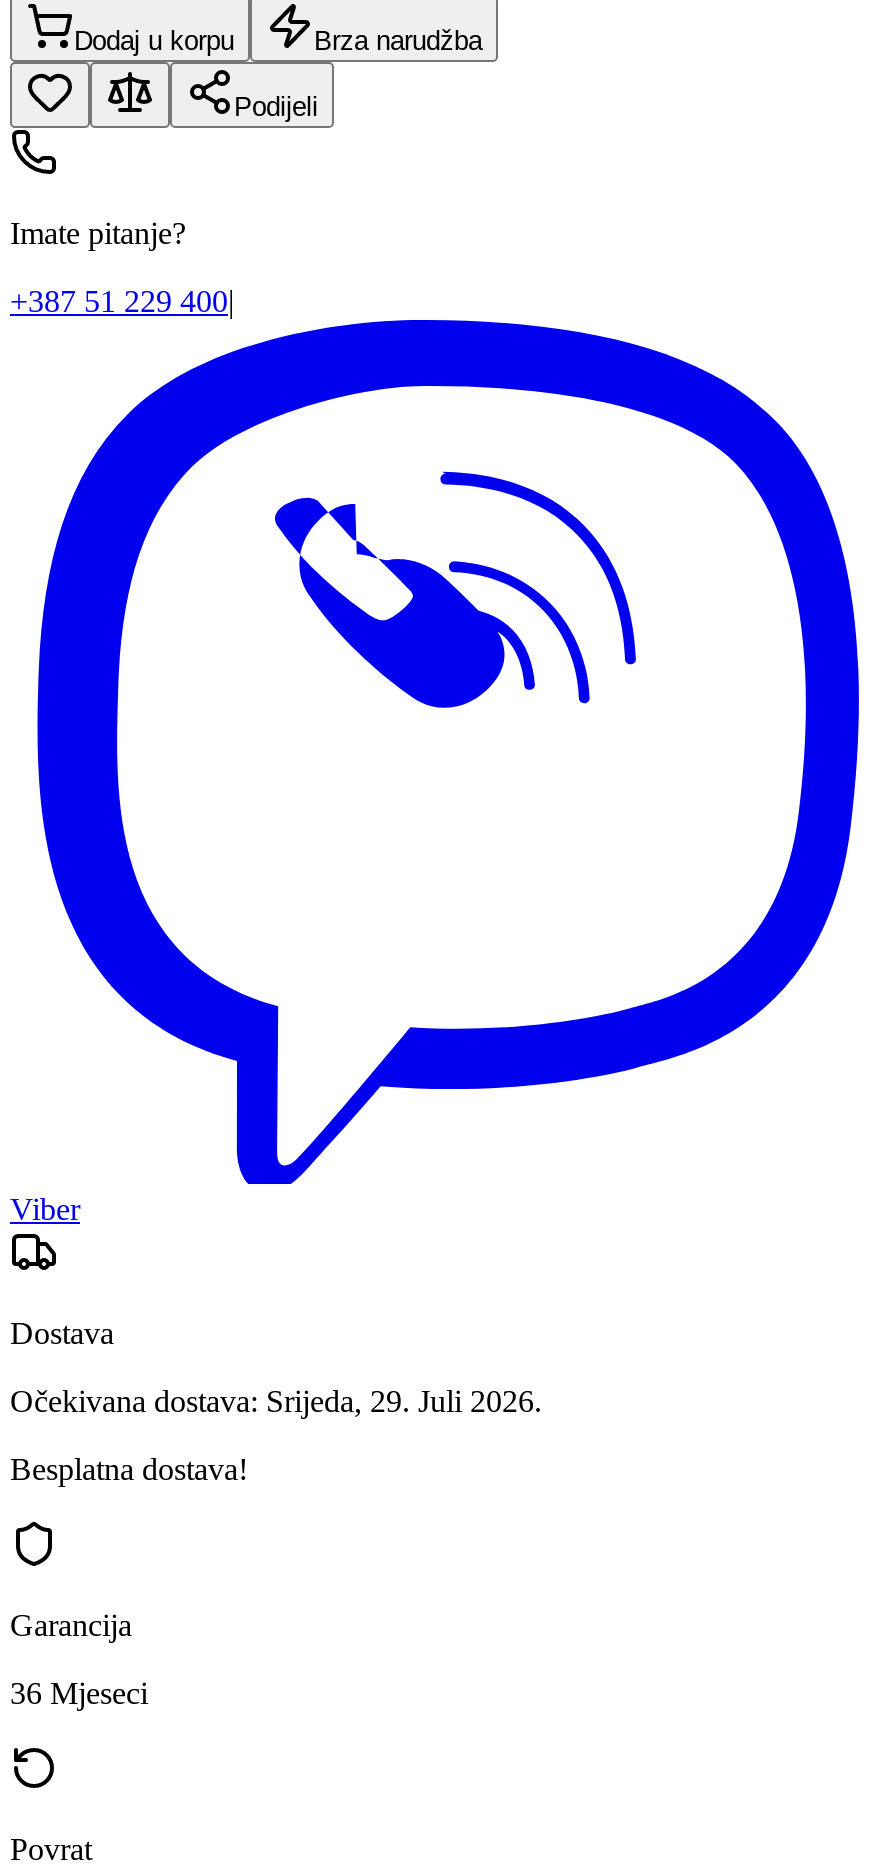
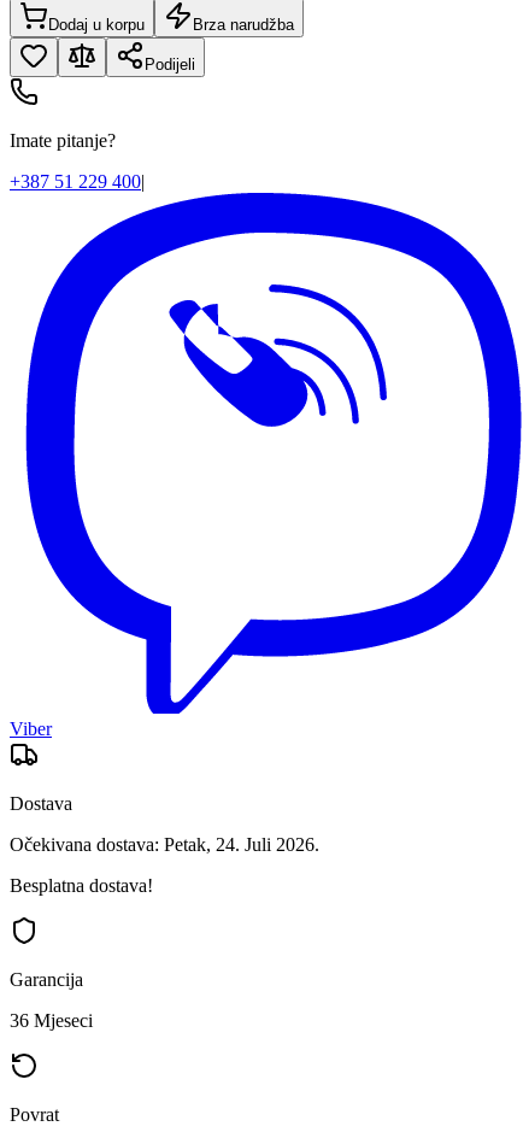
- Očekivana dostava: Srijeda, 29. Juli 2026.
+ Očekivana dostava: Petak, 24. Juli 2026.
